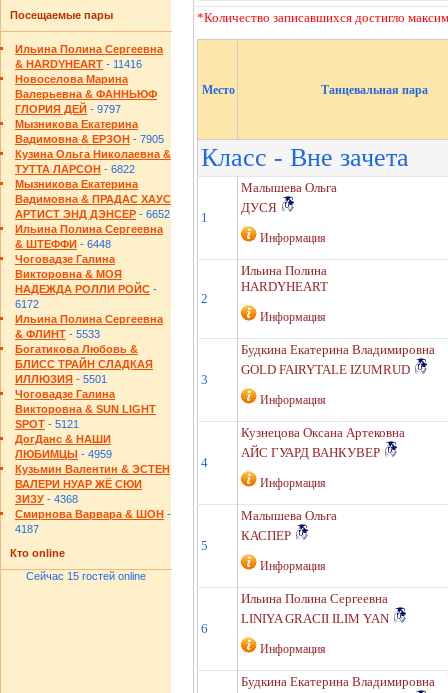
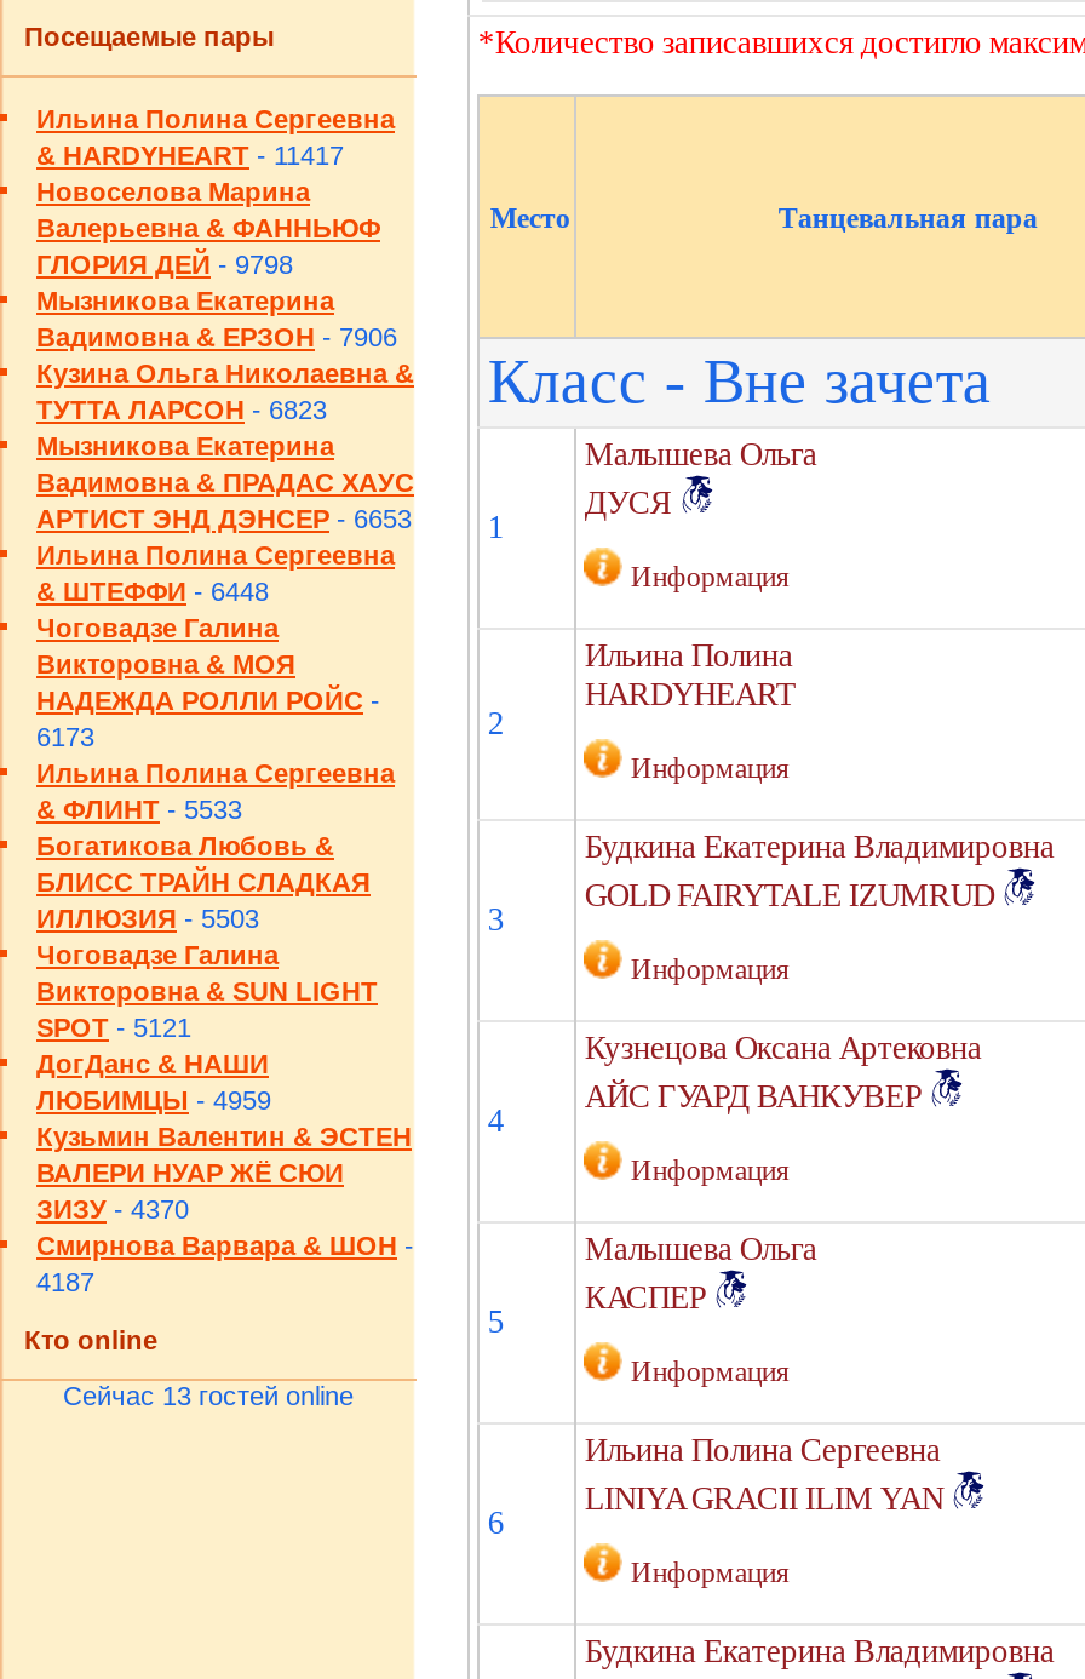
- & HARDYHEART - 11416
+ & HARDYHEART - 11417

- ГЛОРИЯ ДЕЙ - 9797
+ ГЛОРИЯ ДЕЙ - 9798

- Вадимовна & ЕРЗОН - 7905
+ Вадимовна & ЕРЗОН - 7906

- ТУТТА ЛАРСОН - 6822
+ ТУТТА ЛАРСОН - 6823

- АРТИСТ ЭНД ДЭНСЕР - 6652
+ АРТИСТ ЭНД ДЭНСЕР - 6653

- 6172
+ 6173

- ИЛЛЮЗИЯ - 5501
+ ИЛЛЮЗИЯ - 5503

- ЗИЗУ - 4368
+ ЗИЗУ - 4370

- Сейчас 15 гостей online
+ Сейчас 13 гостей online
